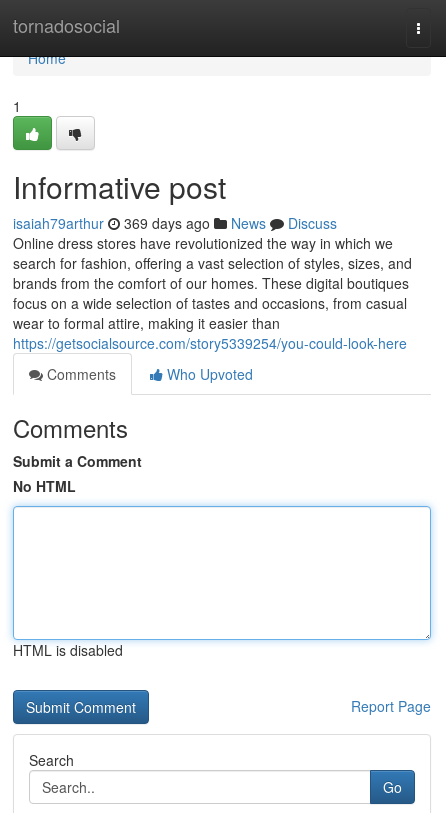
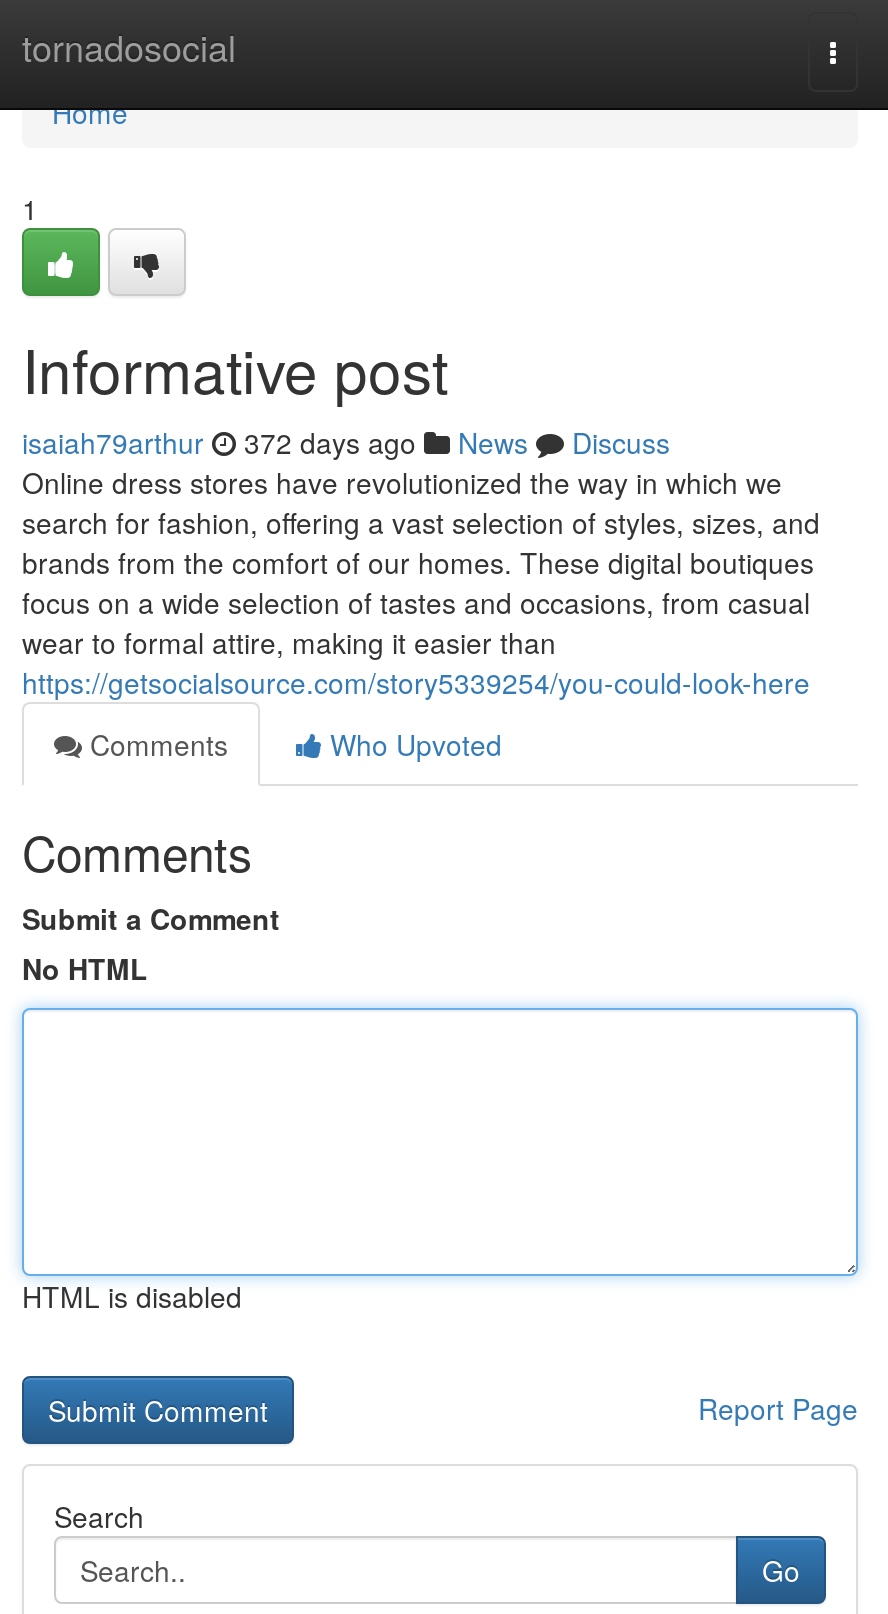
- isaiah79arthur 369 days ago News Discuss
+ isaiah79arthur 372 days ago News Discuss
